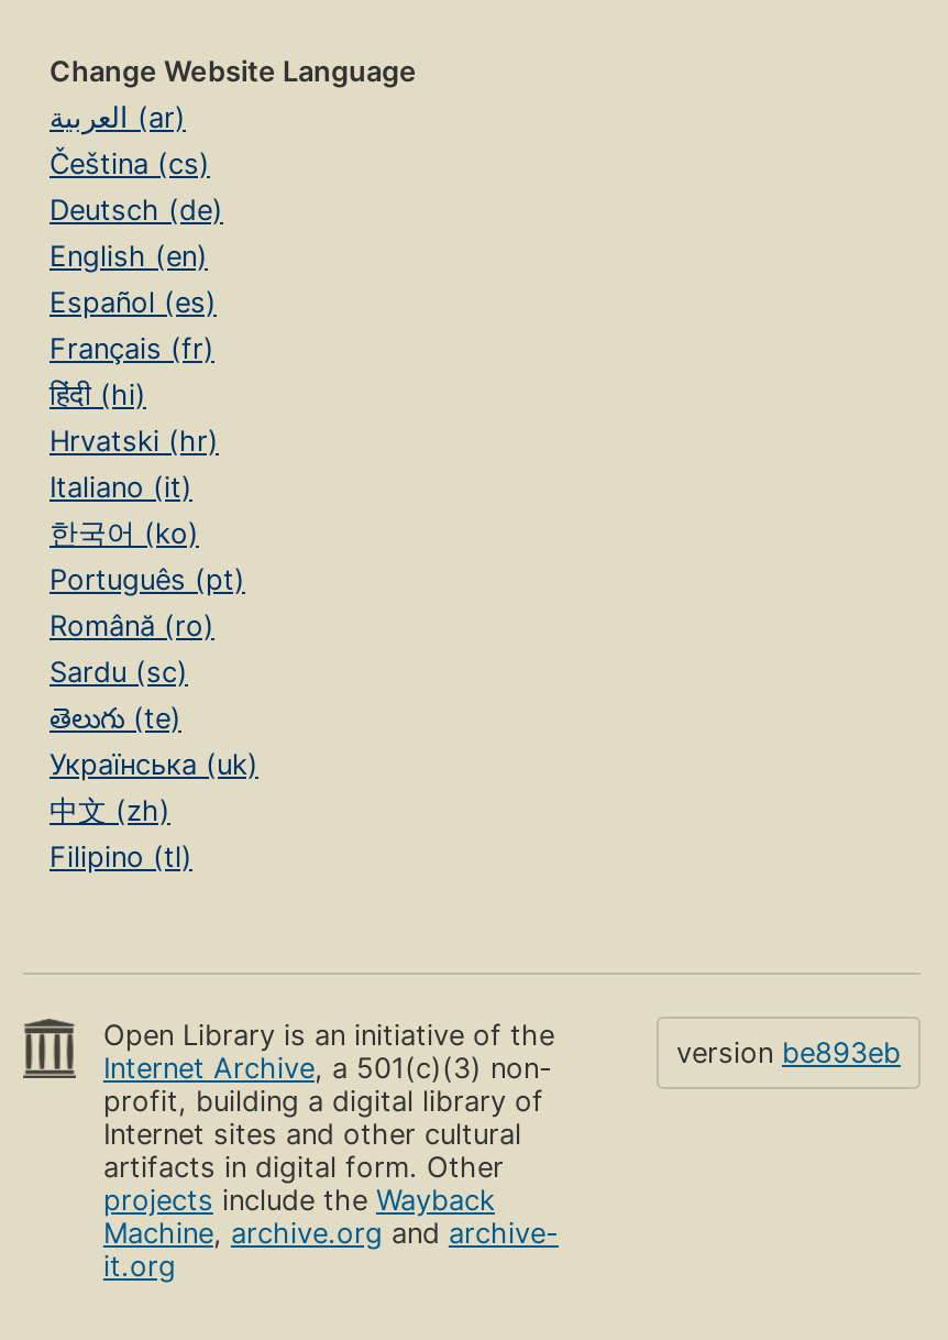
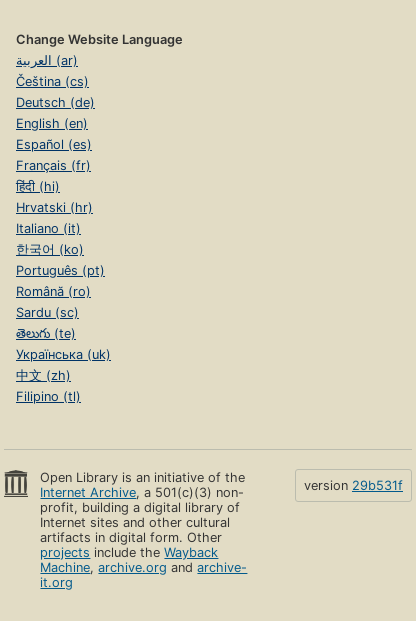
- version be893eb
+ version 29b531f
